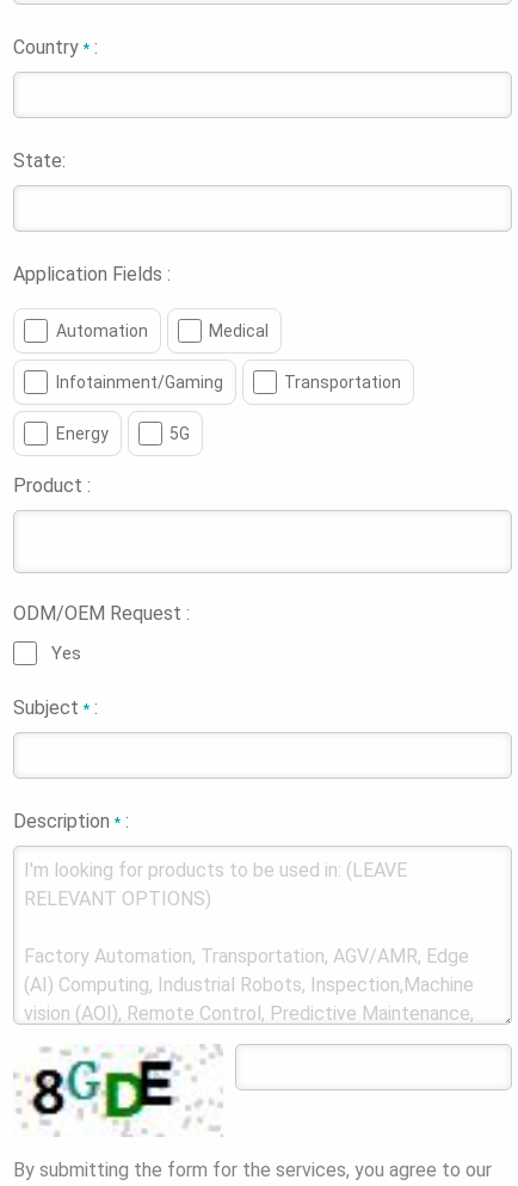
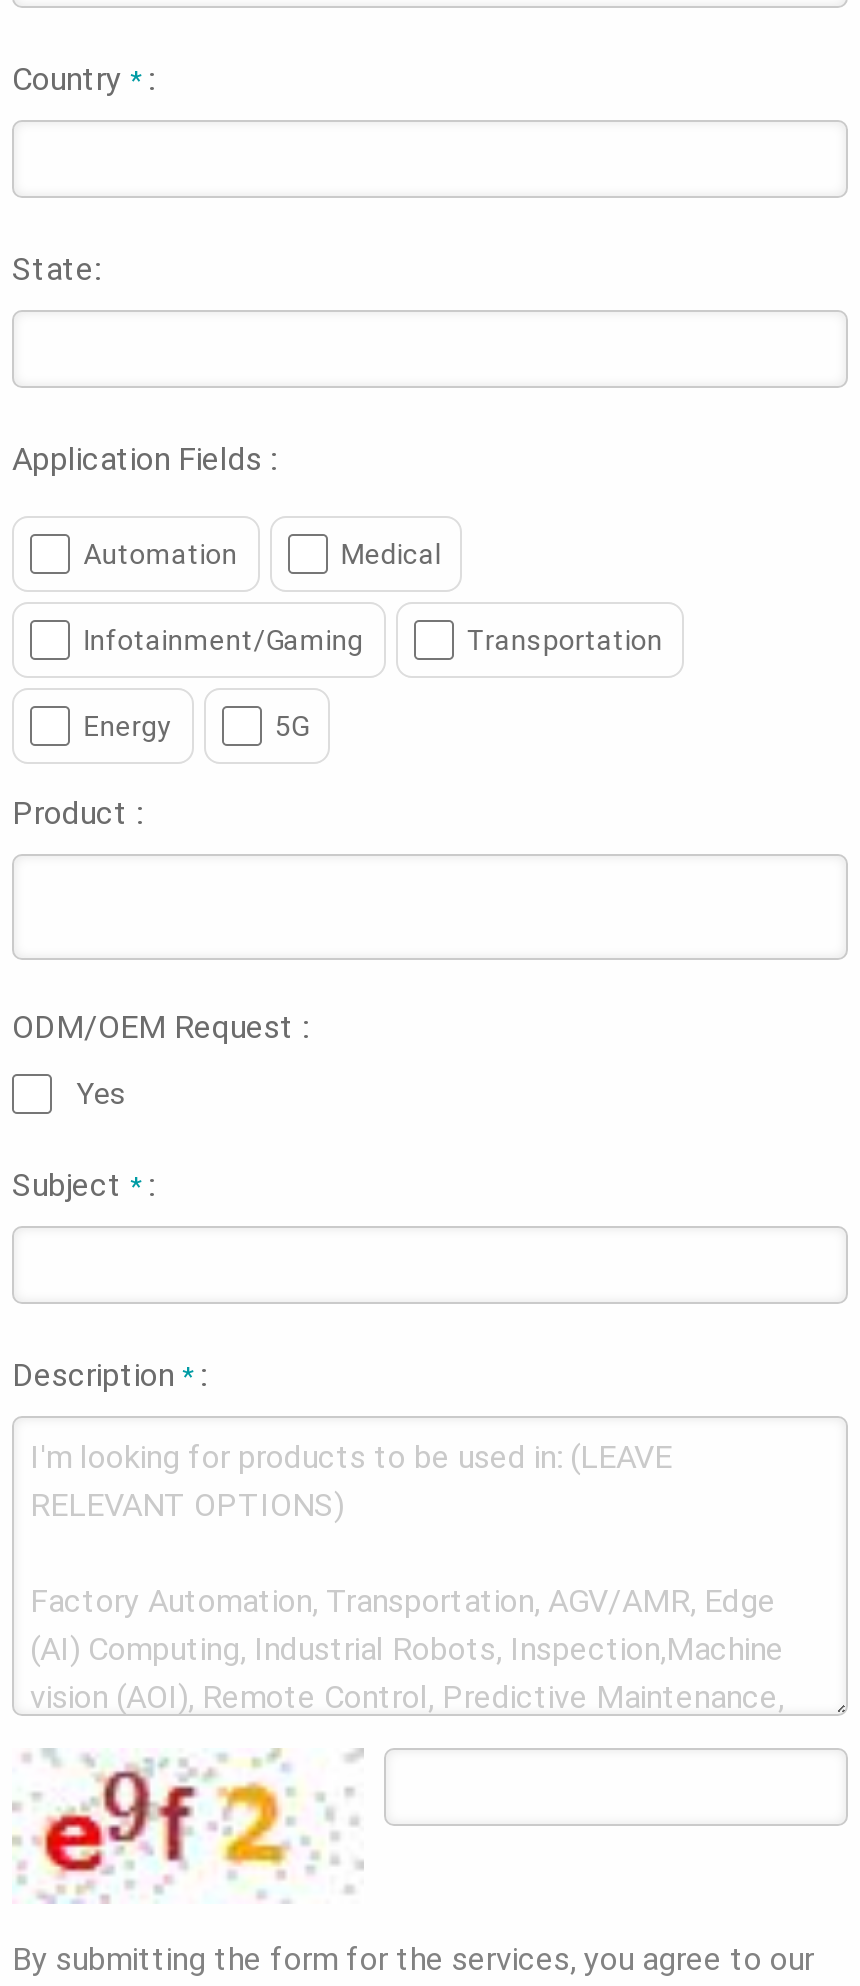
- [image]
+ [image]
